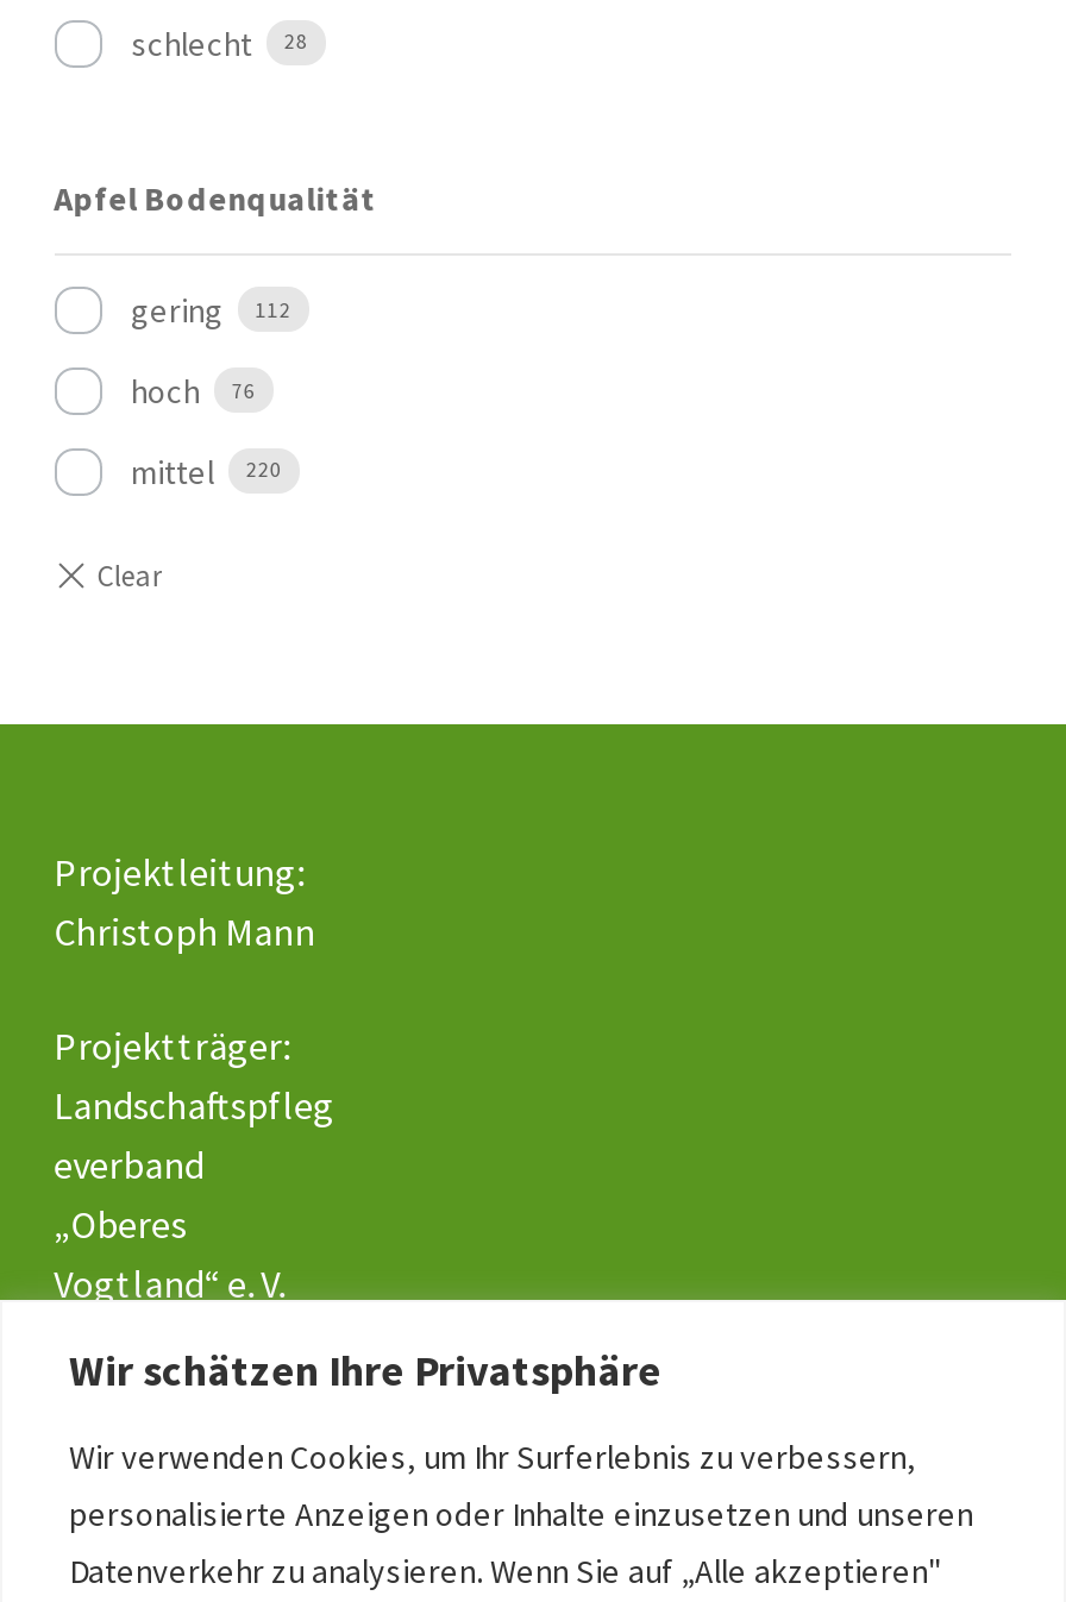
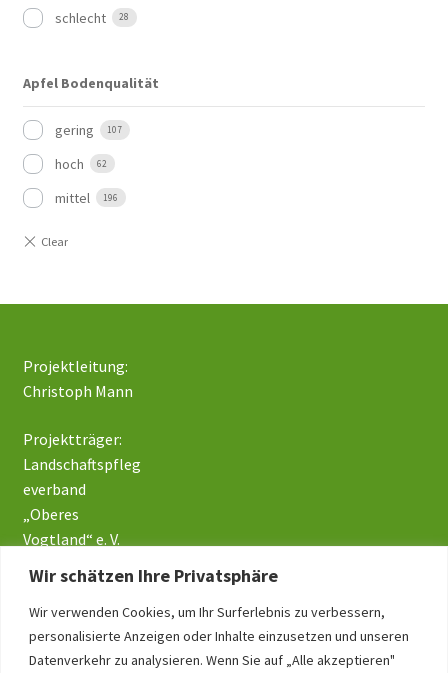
- gering 112
+ gering 107

- hoch 76
+ hoch 62

- mittel 220
+ mittel 196
